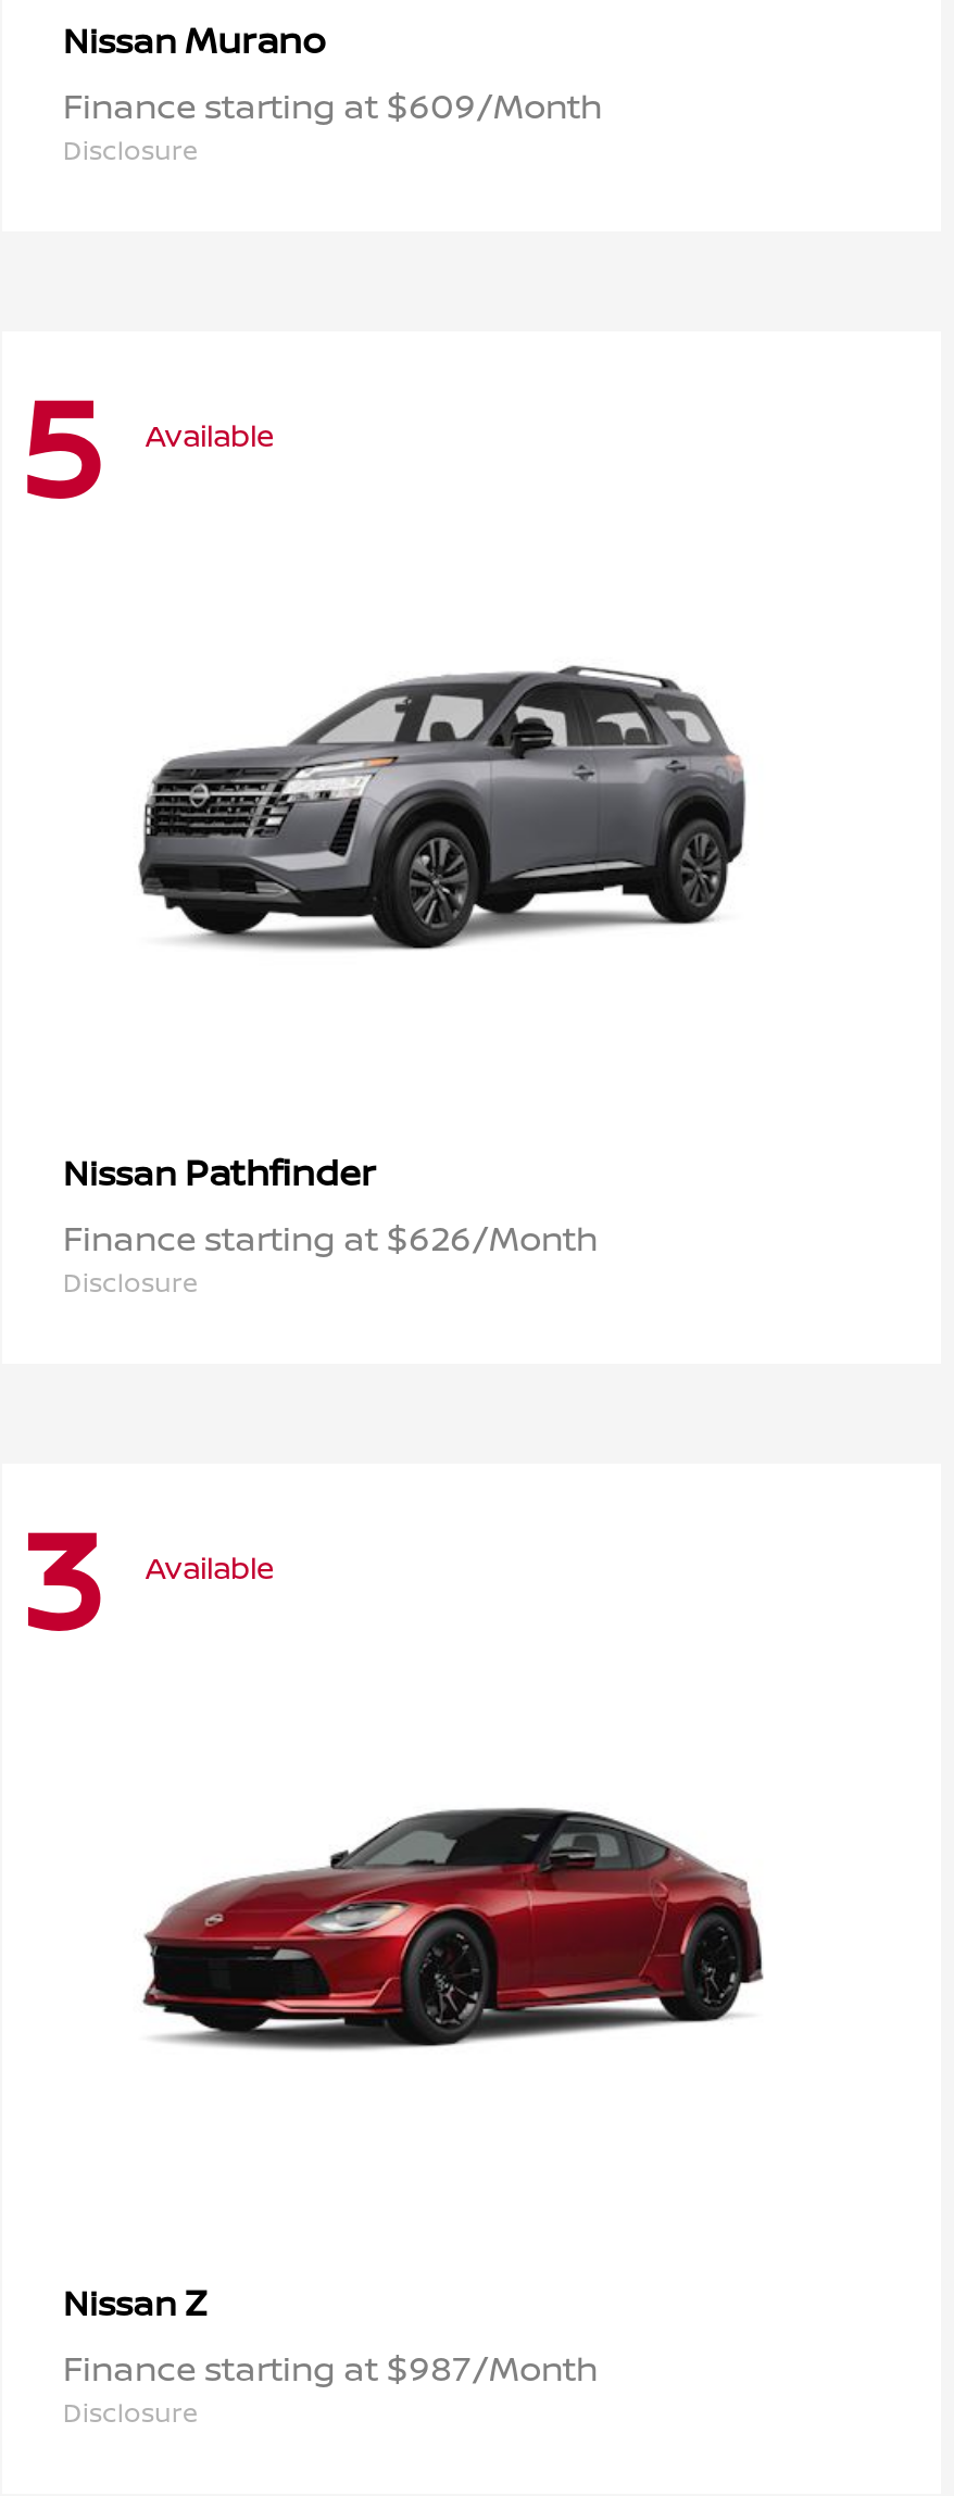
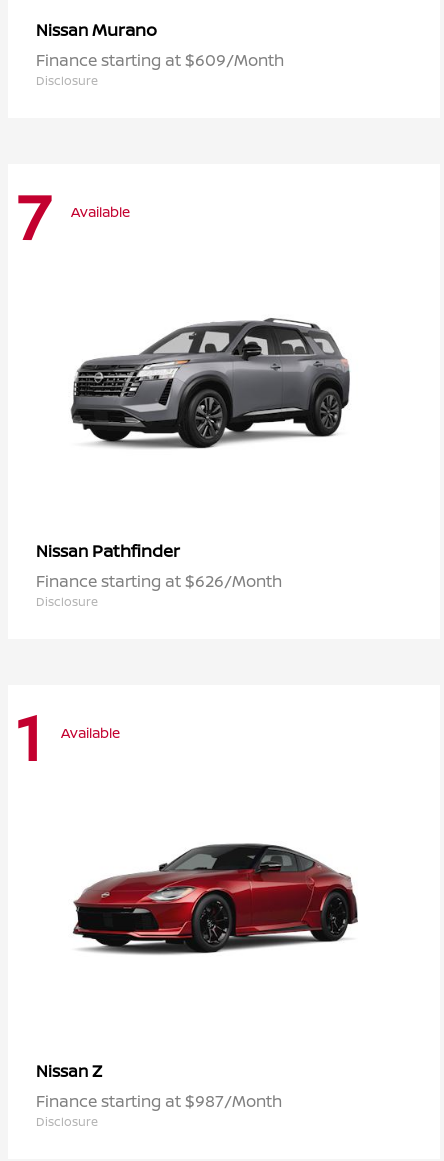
- 5 Available
+ 7 Available

- 3 Available
+ 1 Available
